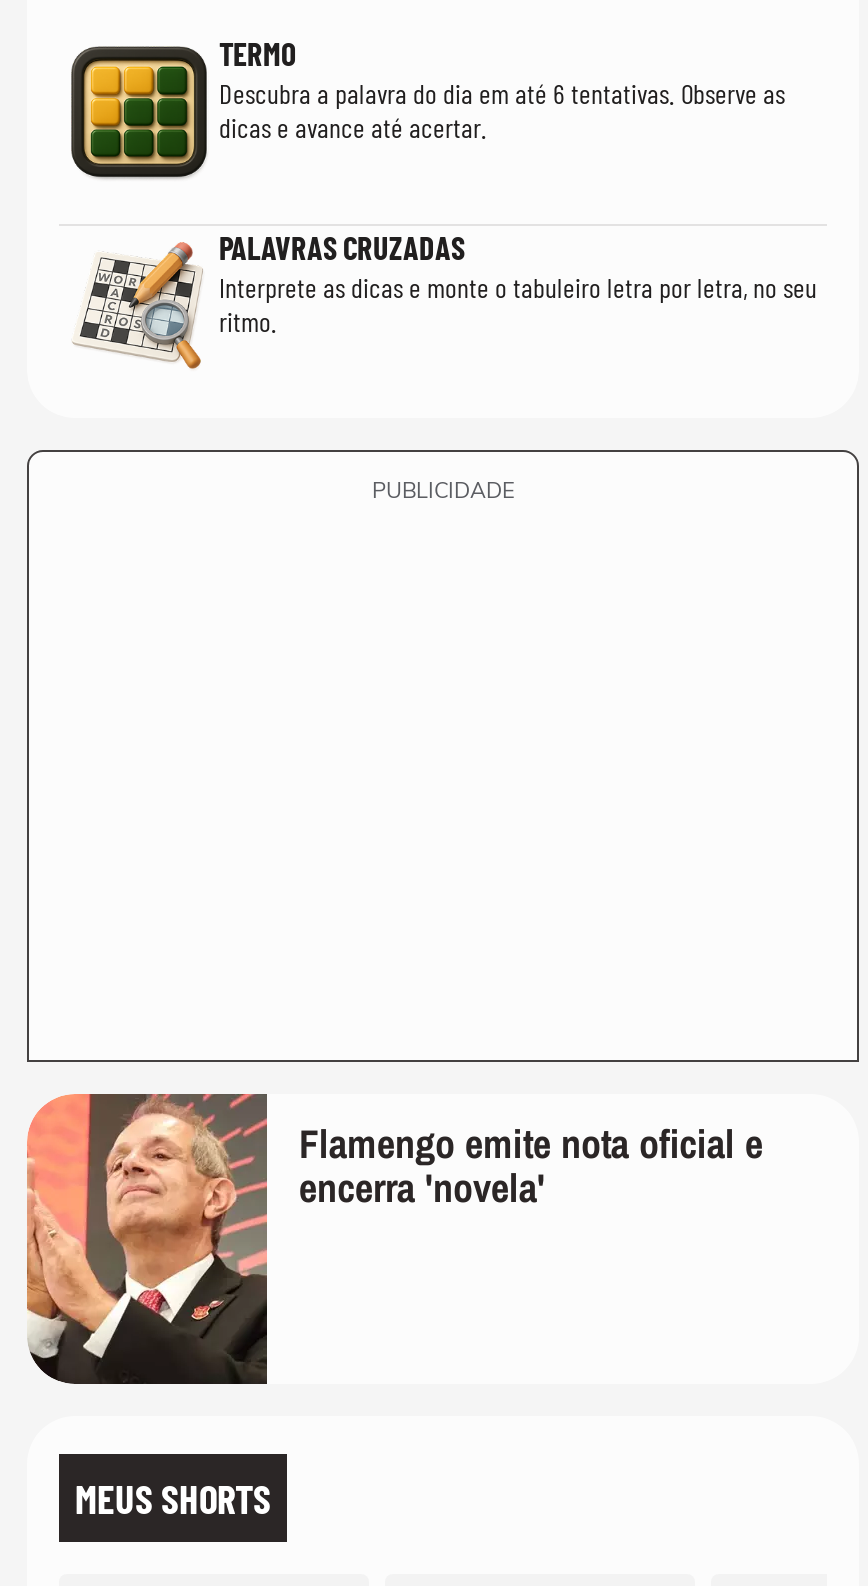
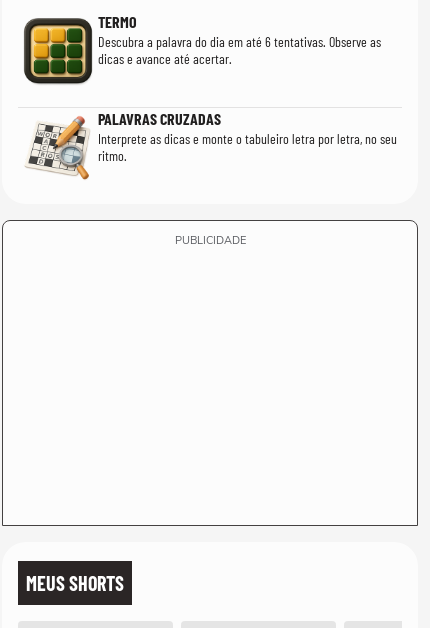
- [image]
- Flamengo emite nota oficial e
- encerra 'novela'
